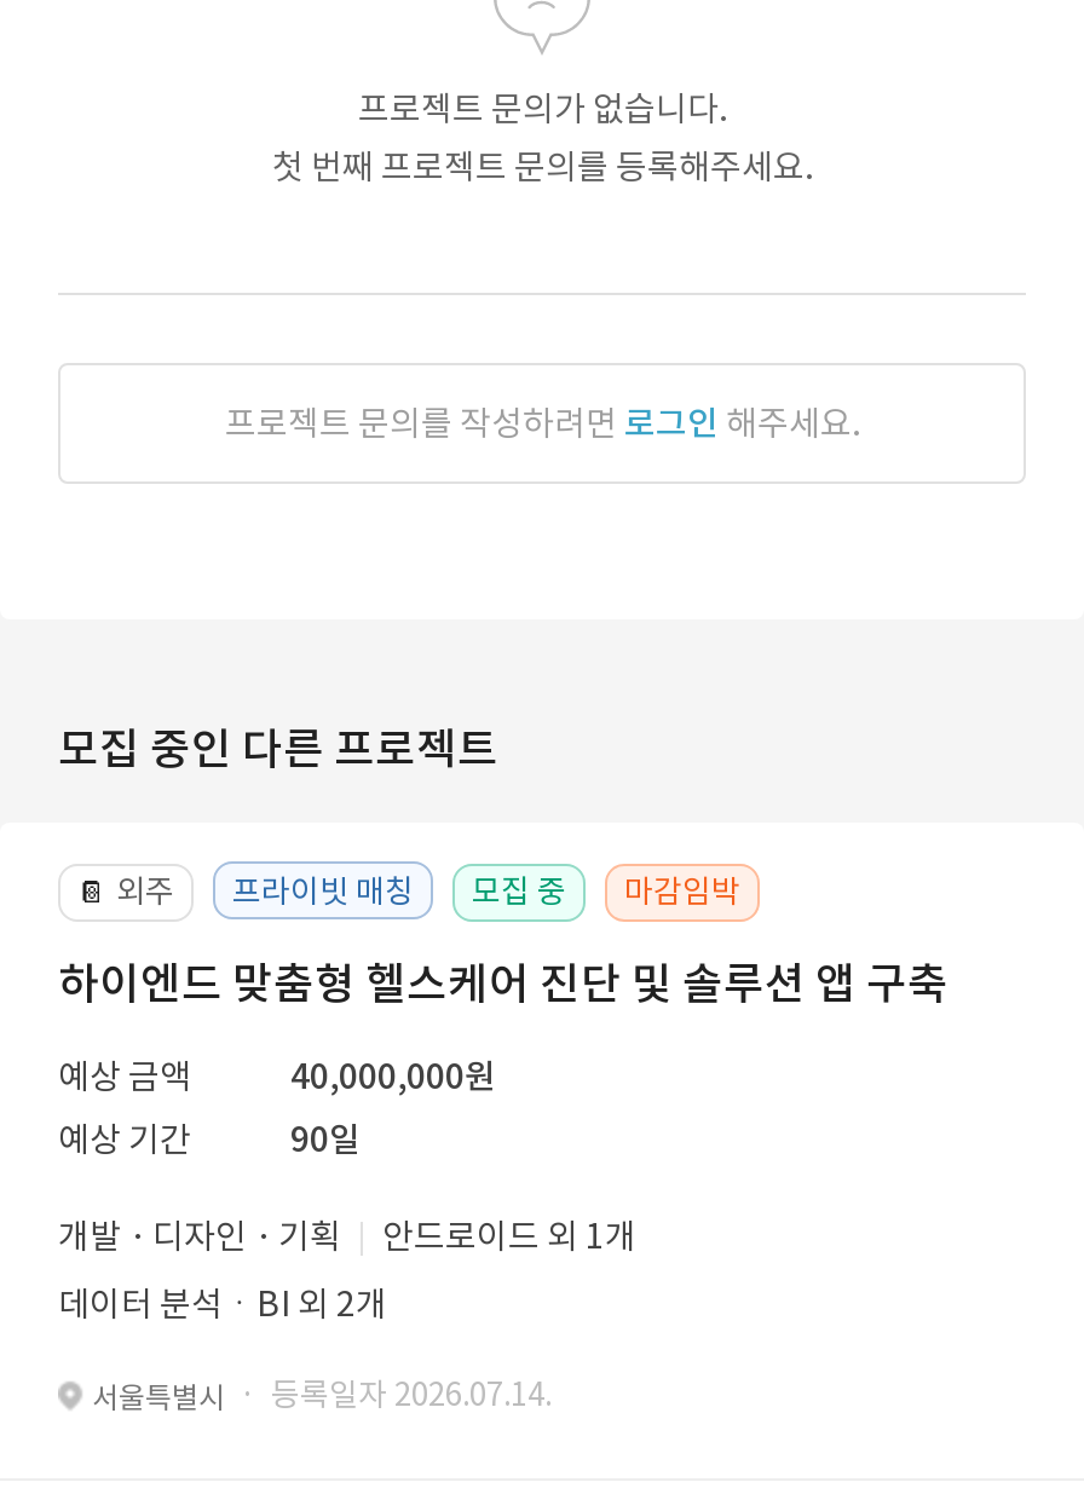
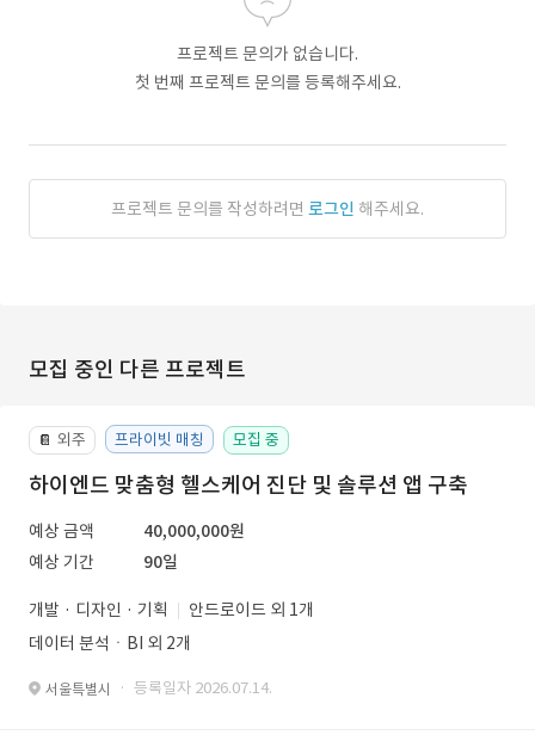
- 마감임박
